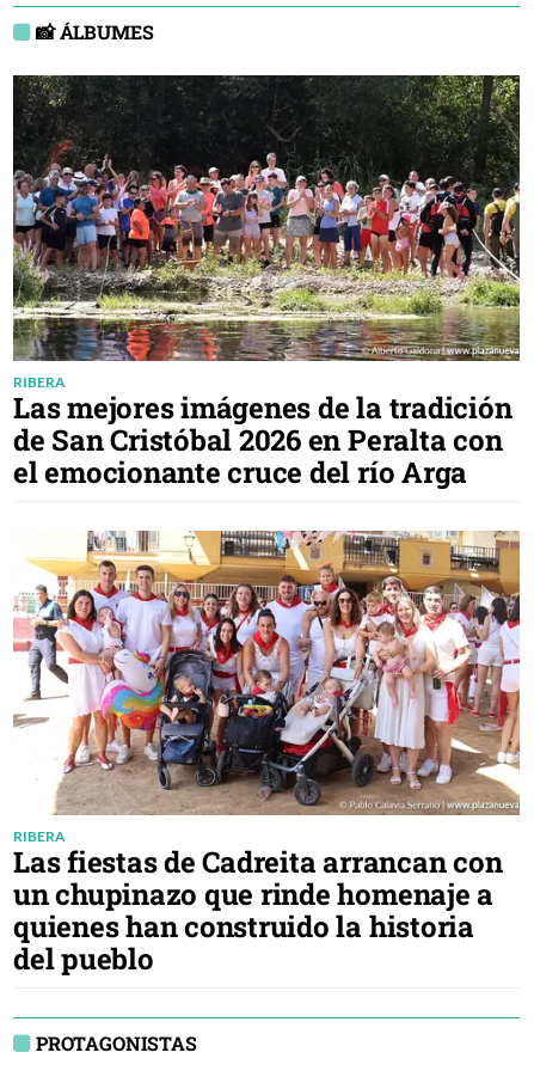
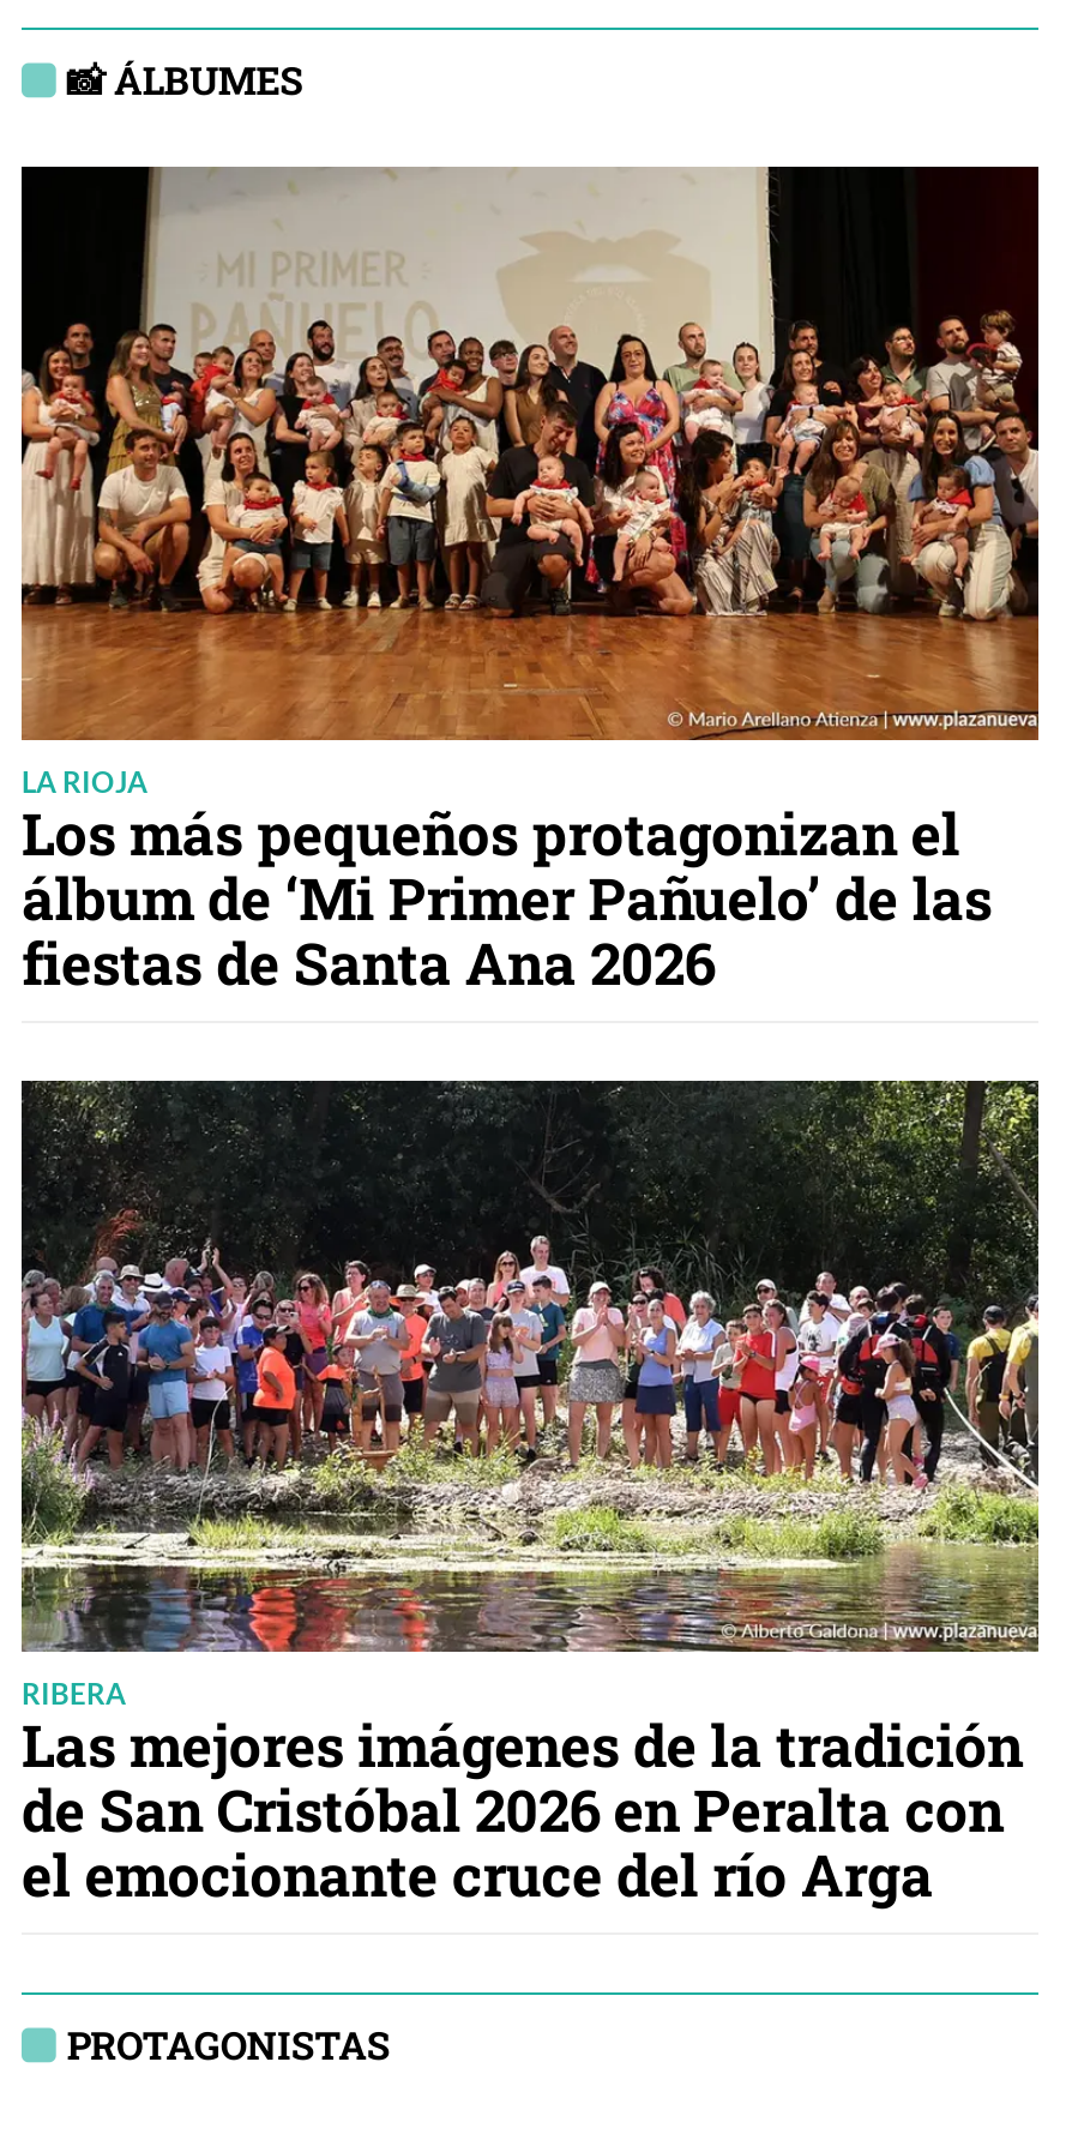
+ [image]
+ LA RIOJA
+ Los más pequeños protagonizan el
+ álbum de ‘Mi Primer Pañuelo’ de las
+ fiestas de Santa Ana 2026

moved down: [image] | RIBERA | Las mejores imágenes de la tradición | de San Cristóbal 2026 en Peralta con | el emocionante cruce del río Arga

- [image]
- RIBERA
- Las fiestas de Cadreita arrancan con
- un chupinazo que rinde homenaje a
- quienes han construido la historia
- del pueblo
